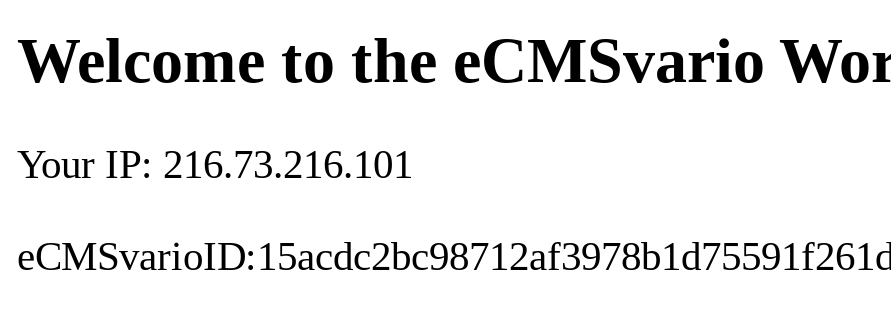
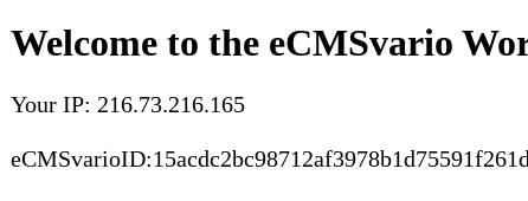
- Your IP: 216.73.216.101
+ Your IP: 216.73.216.165
